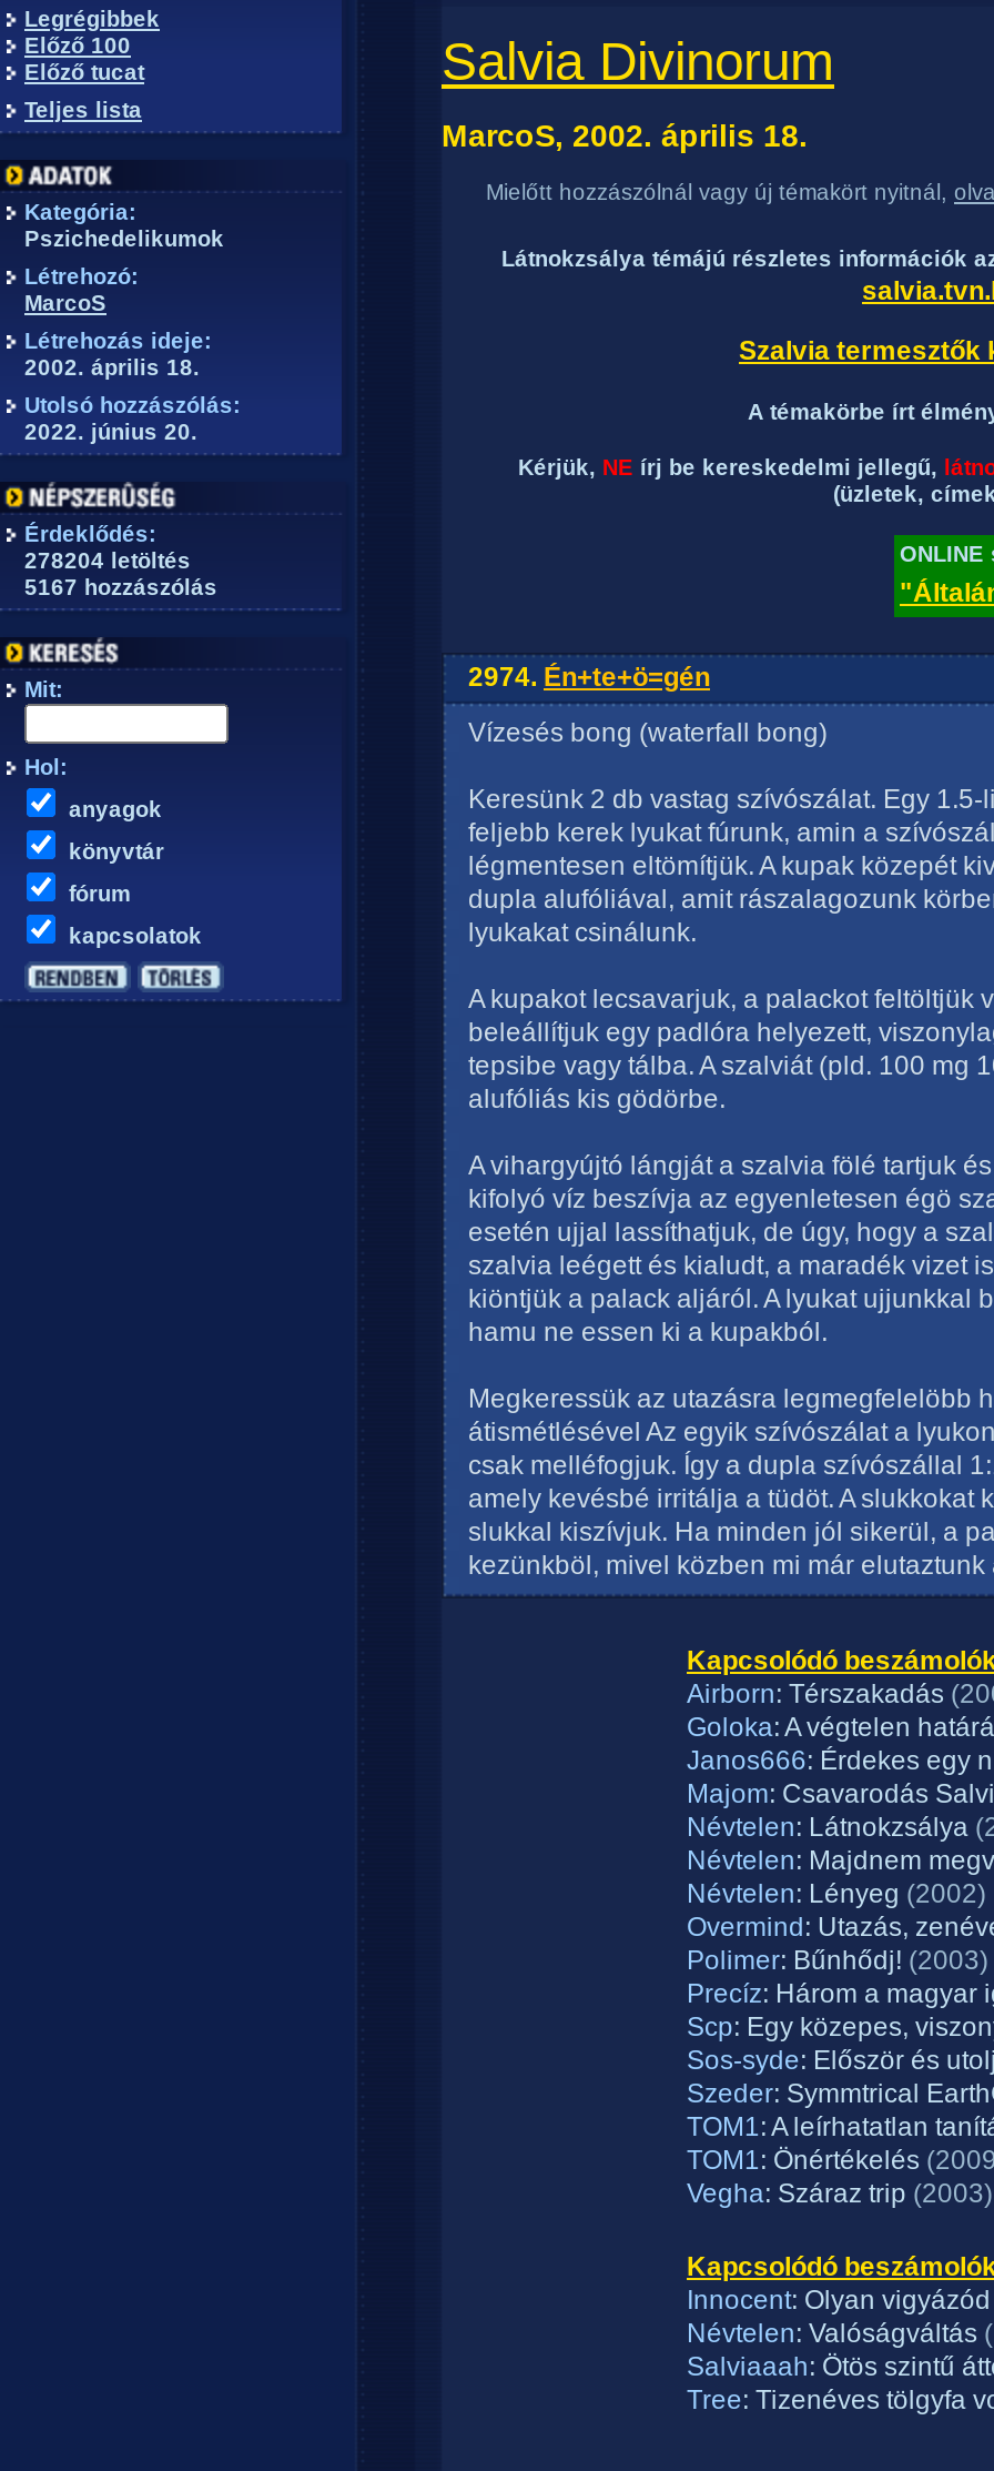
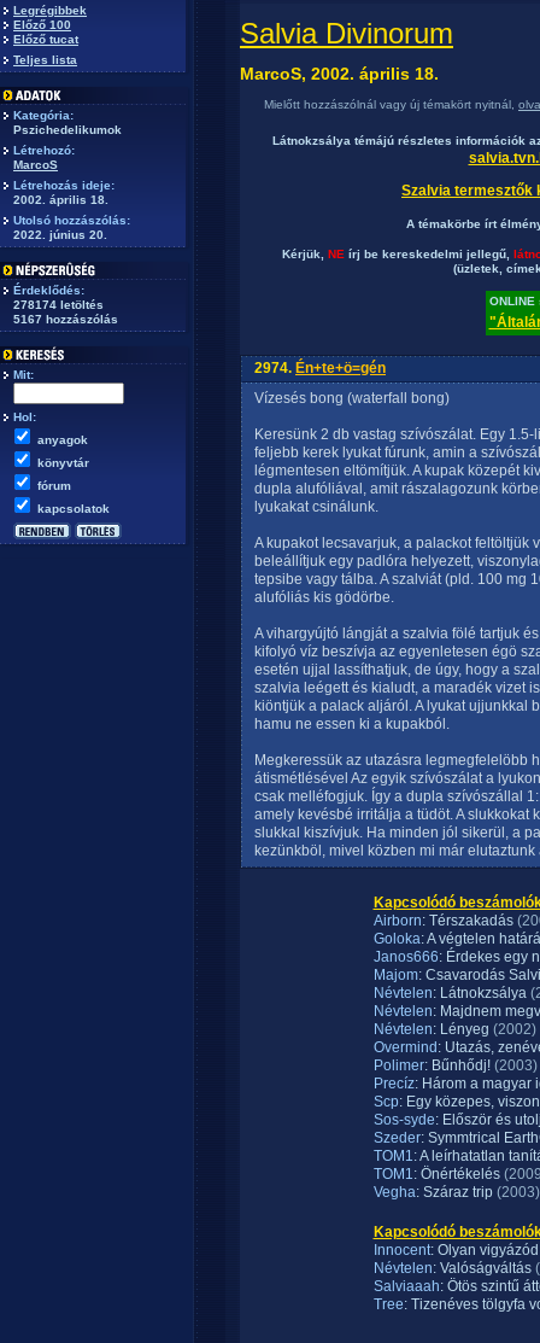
- 278204 letöltés
+ 278174 letöltés
